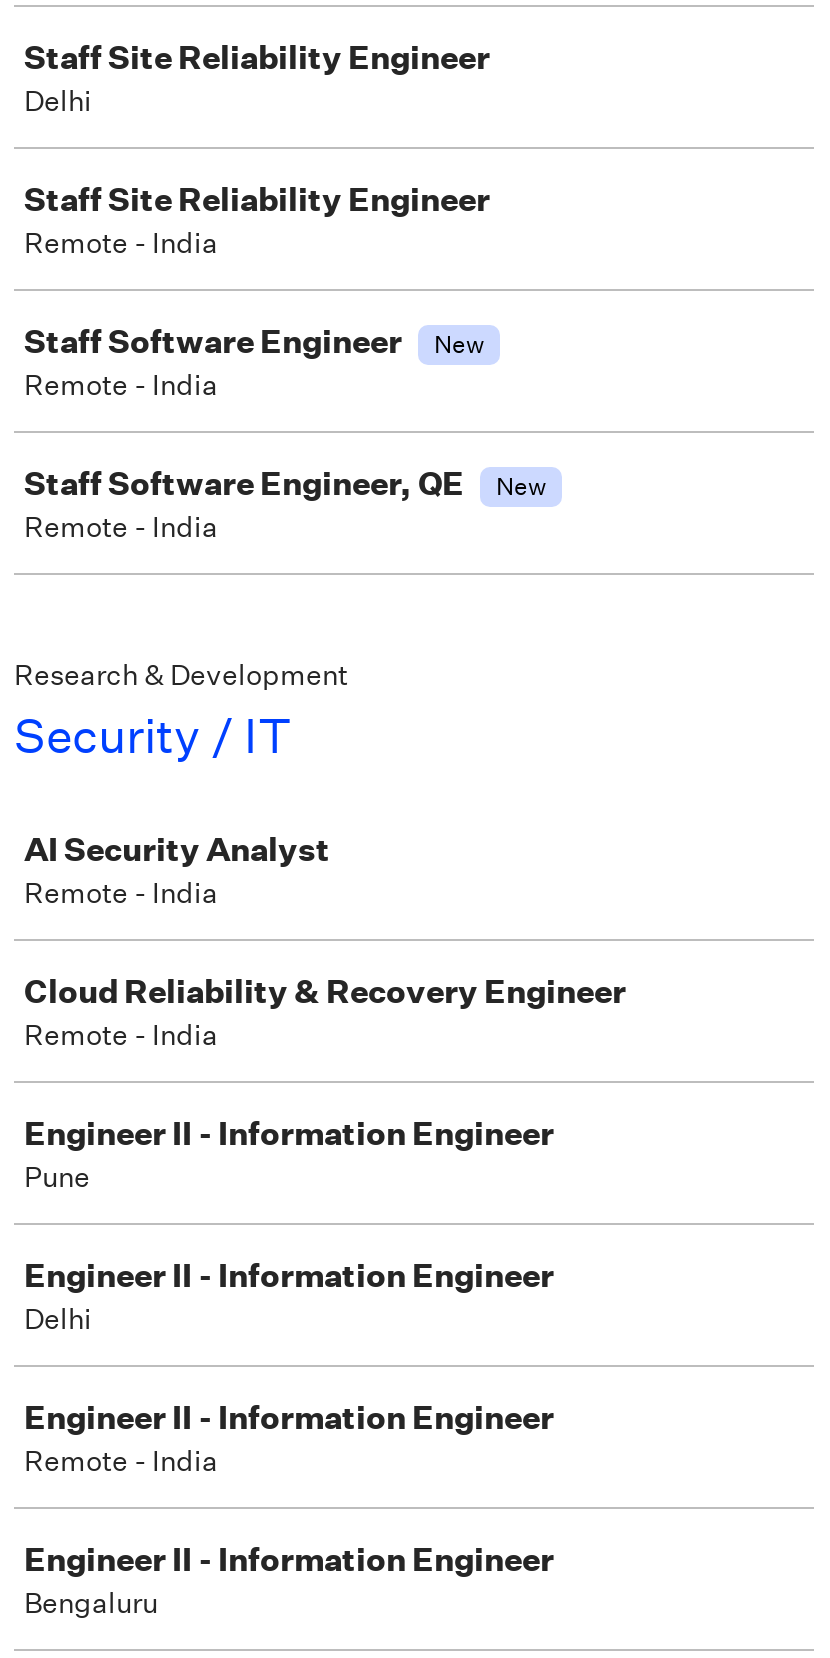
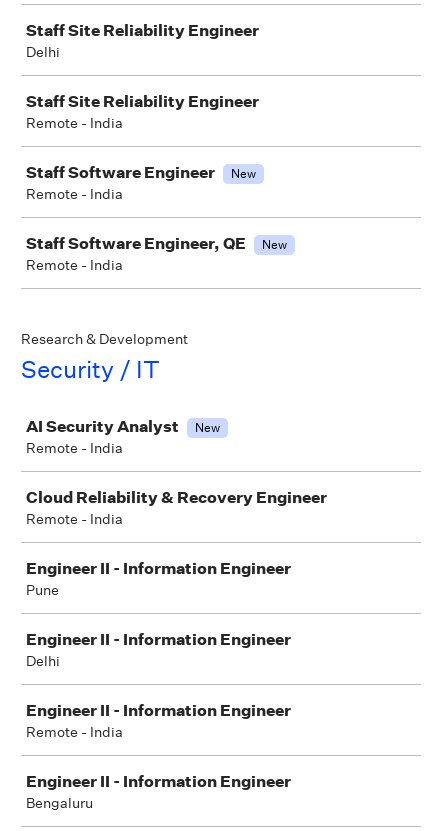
+ New
